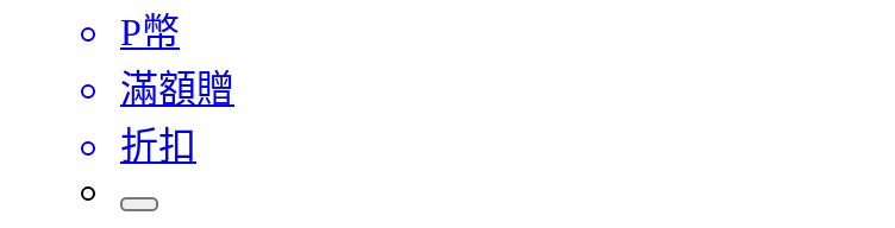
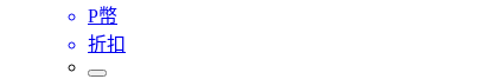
- 滿額贈
